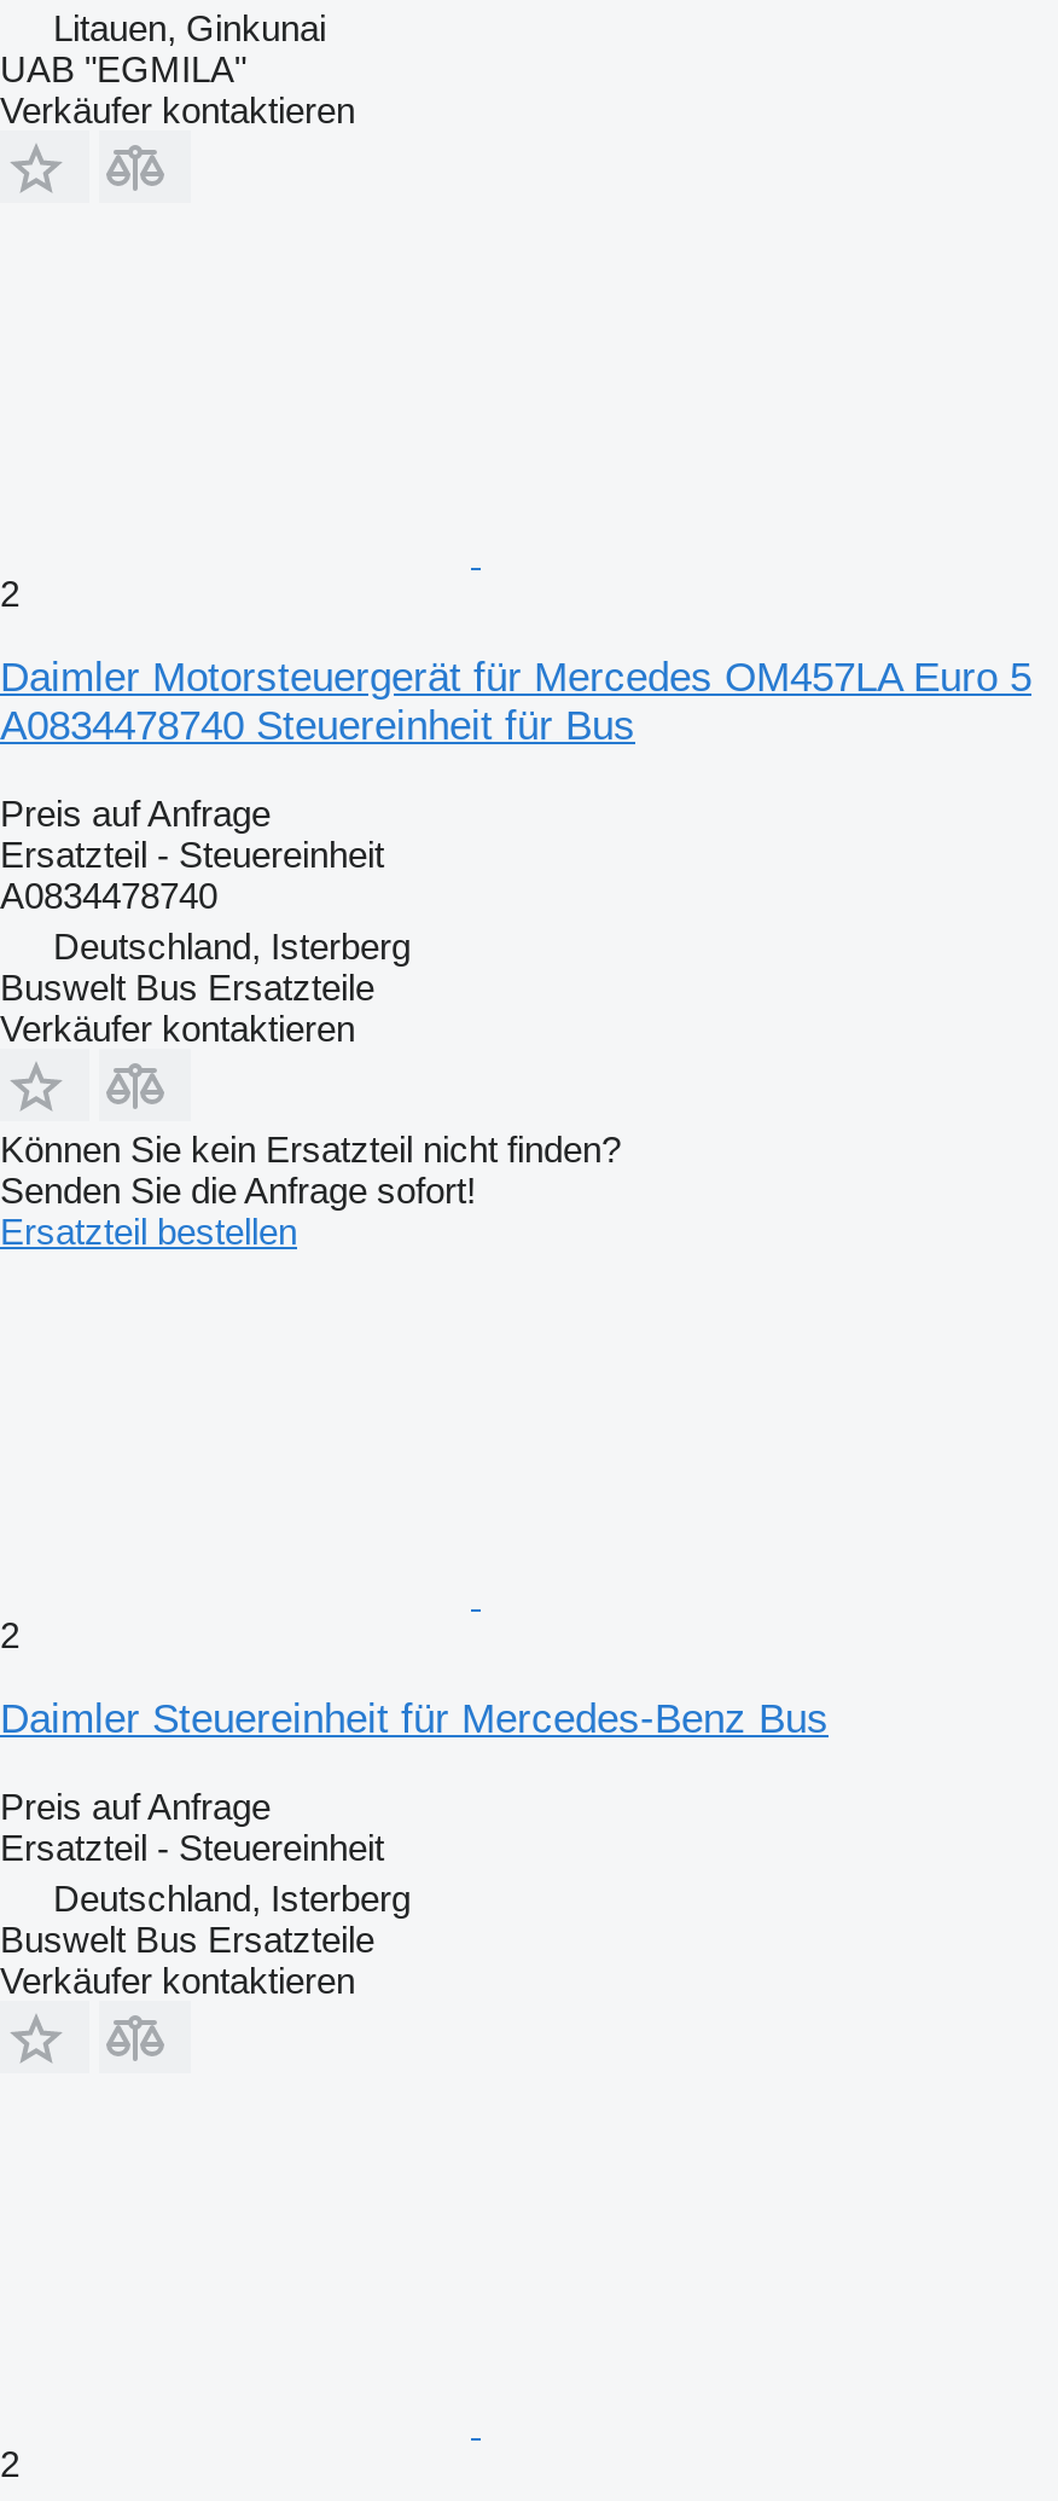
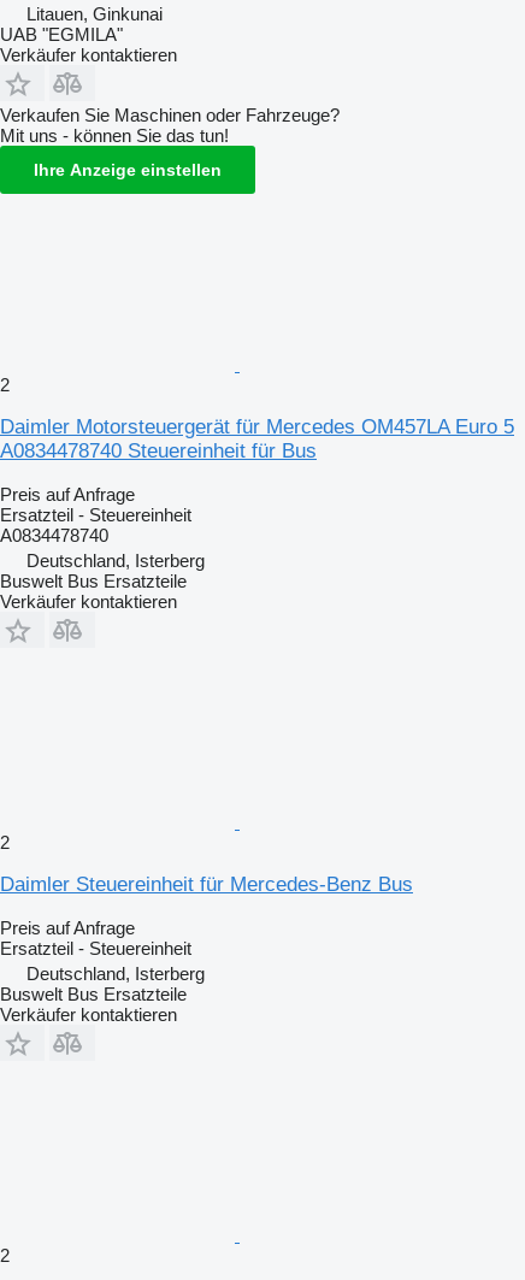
+ Verkaufen Sie Maschinen oder Fahrzeuge?
+ Mit uns - können Sie das tun!
+ Ihre Anzeige einstellen

moved down: 2 | Daimler Motorsteuergerät für Mercedes OM457LA Euro 5 | A0834478740 Steuereinheit für Bus | ... | Buswelt Bus Ersatzteile | Verkäufer kontaktieren

- Können Sie kein Ersatzteil nicht finden?
- Senden Sie die Anfrage sofort!
- Ersatzteil bestellen
